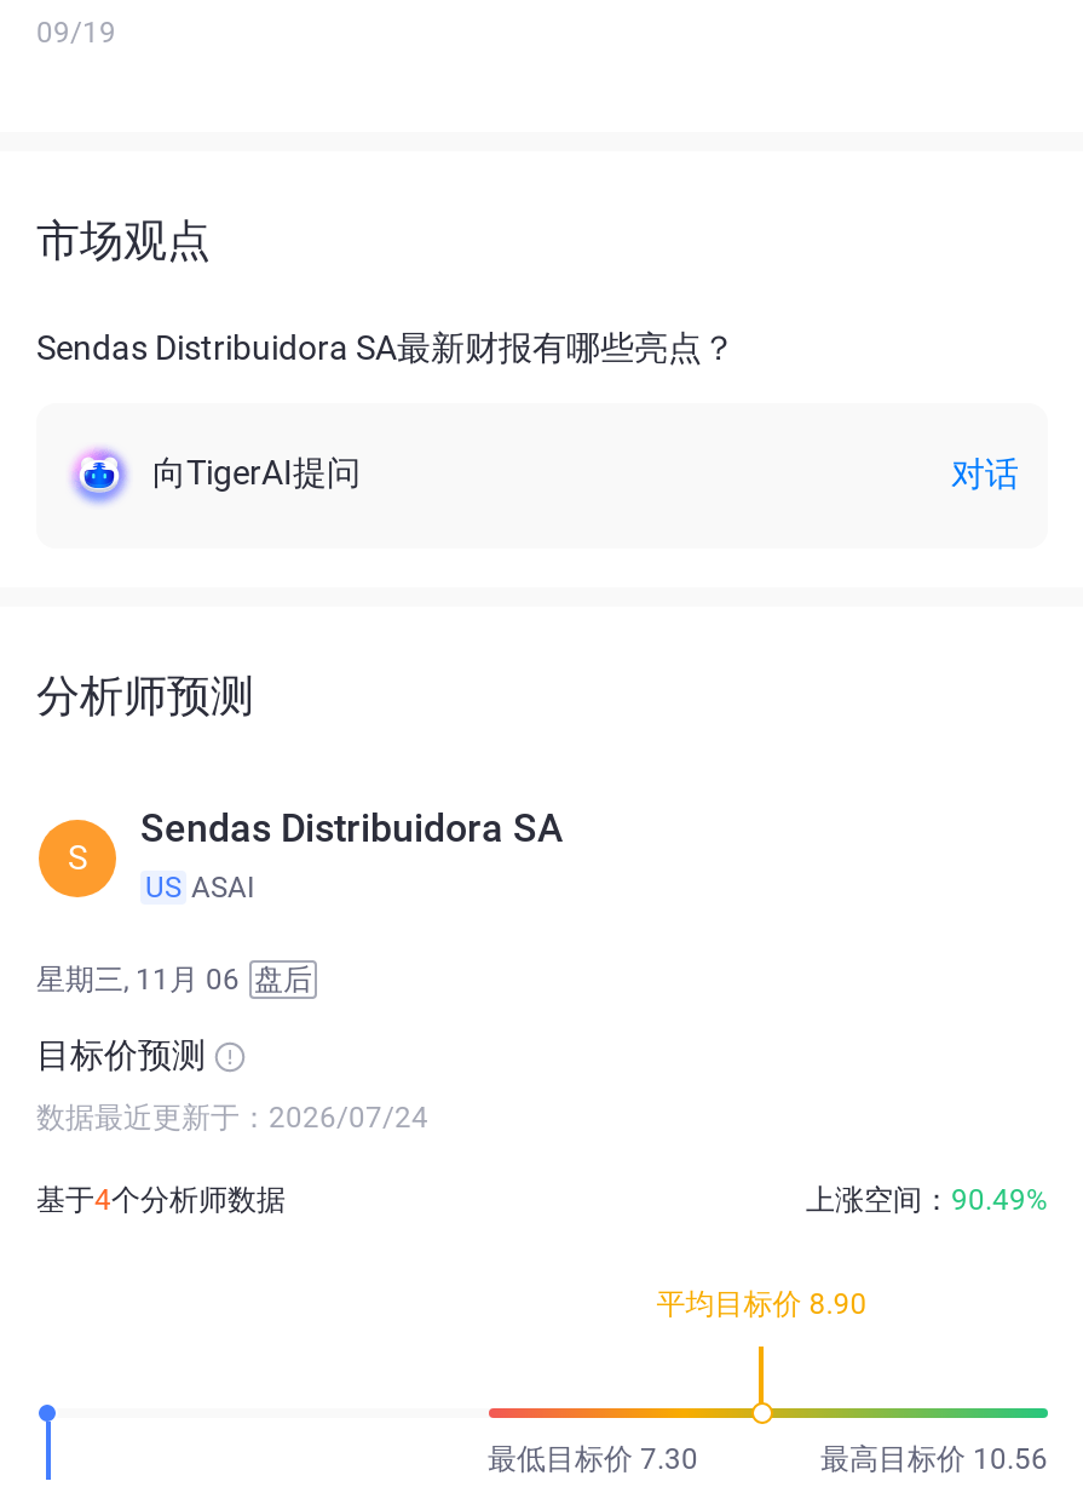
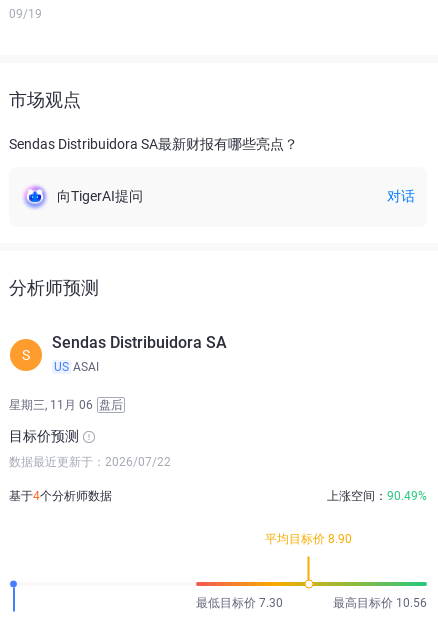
- 数据最近更新于：2026/07/24
+ 数据最近更新于：2026/07/22
